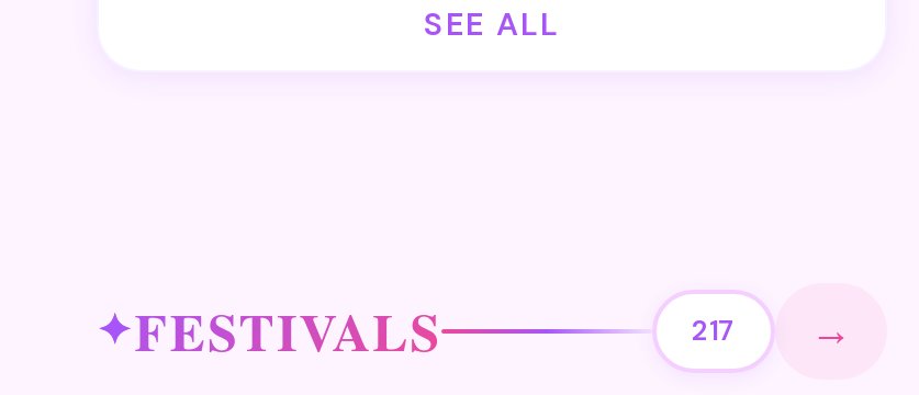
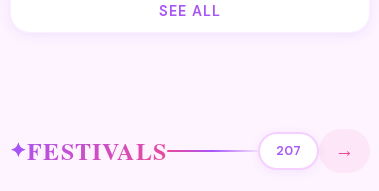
- 217
+ 207
